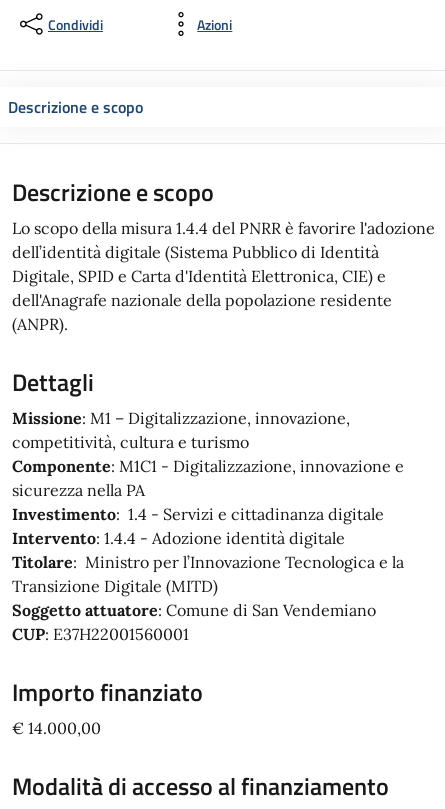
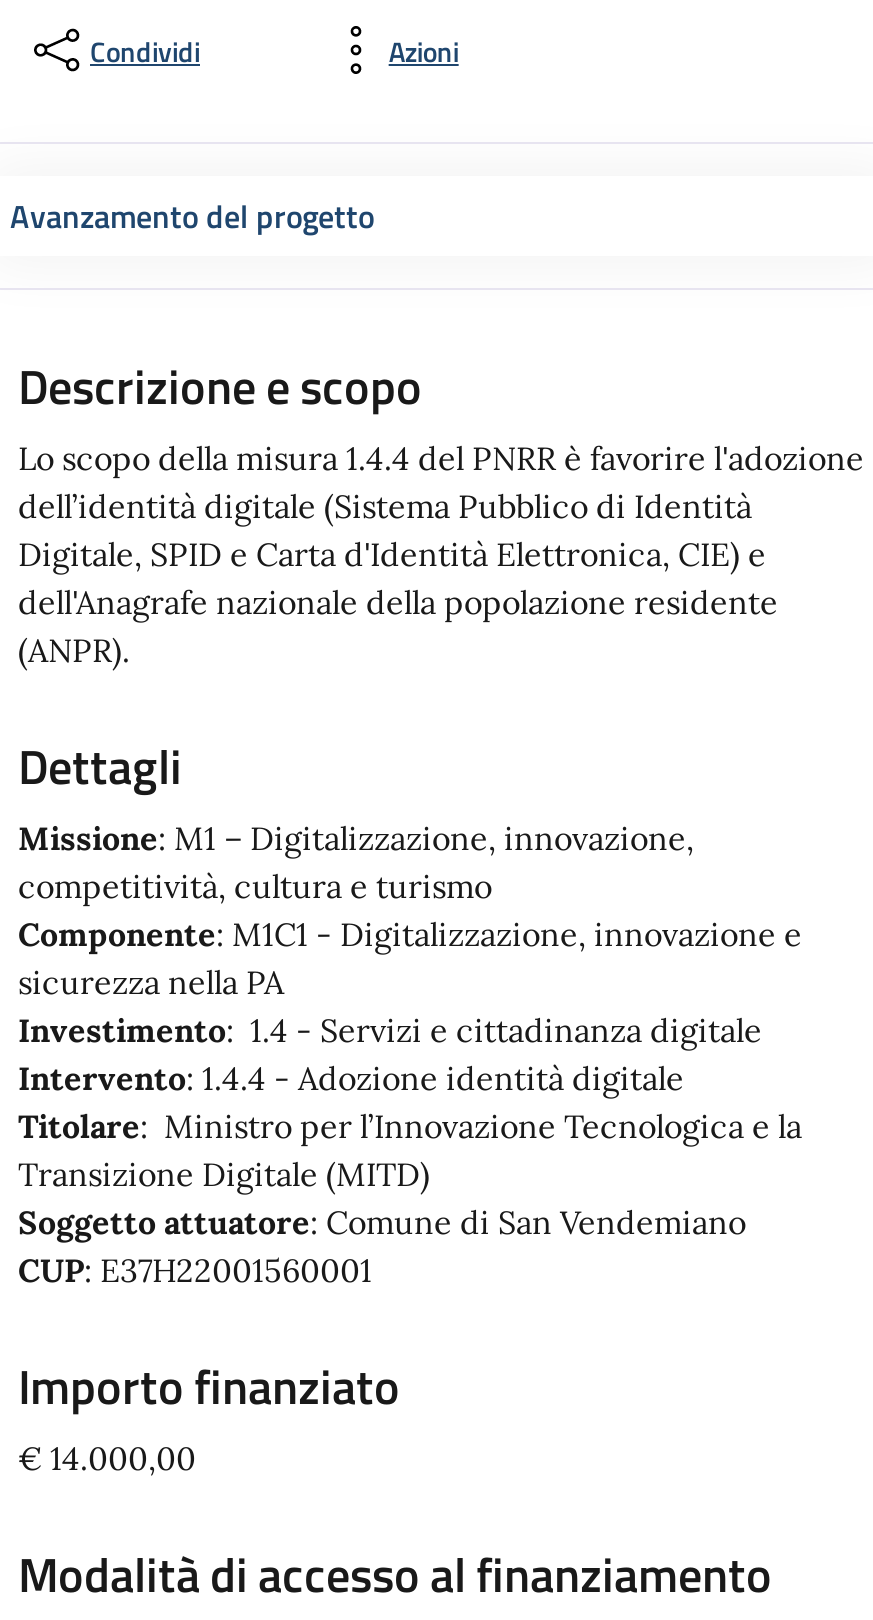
- Descrizione e scopo
+ Avanzamento del progetto
